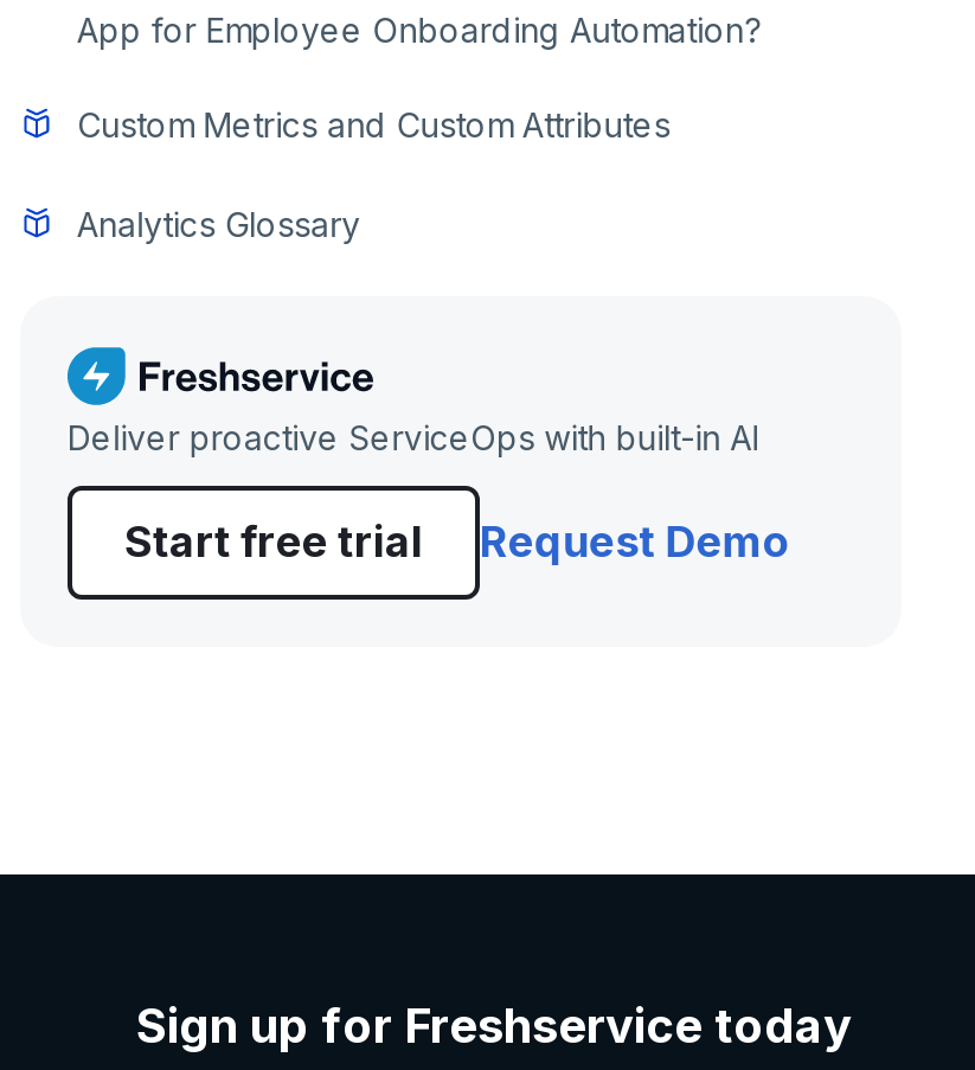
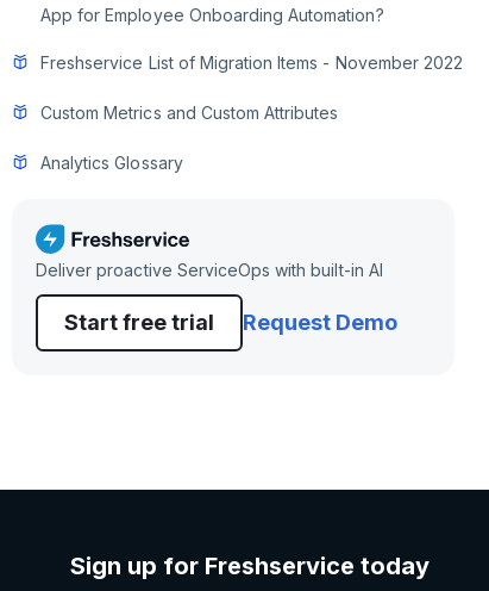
+ Freshservice List of Migration Items - November 2022
